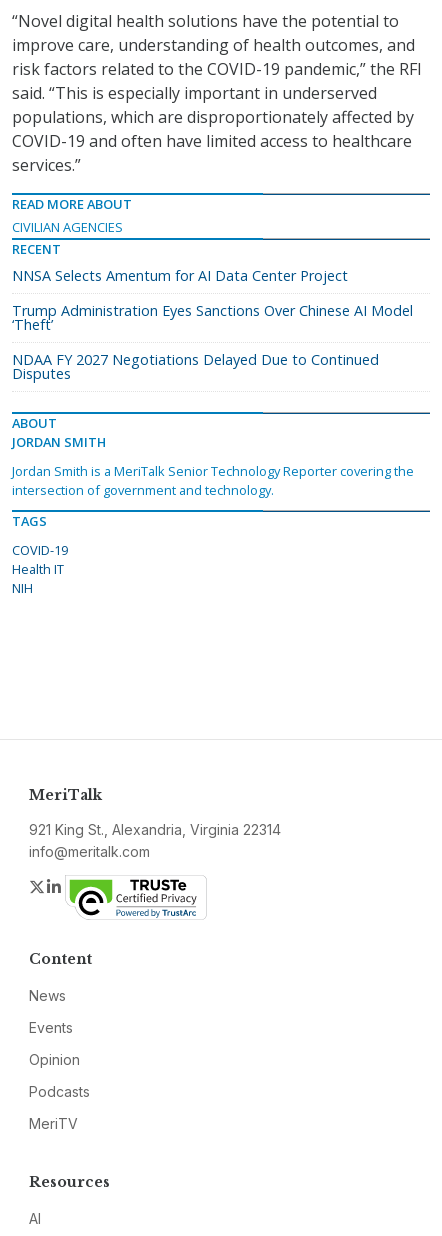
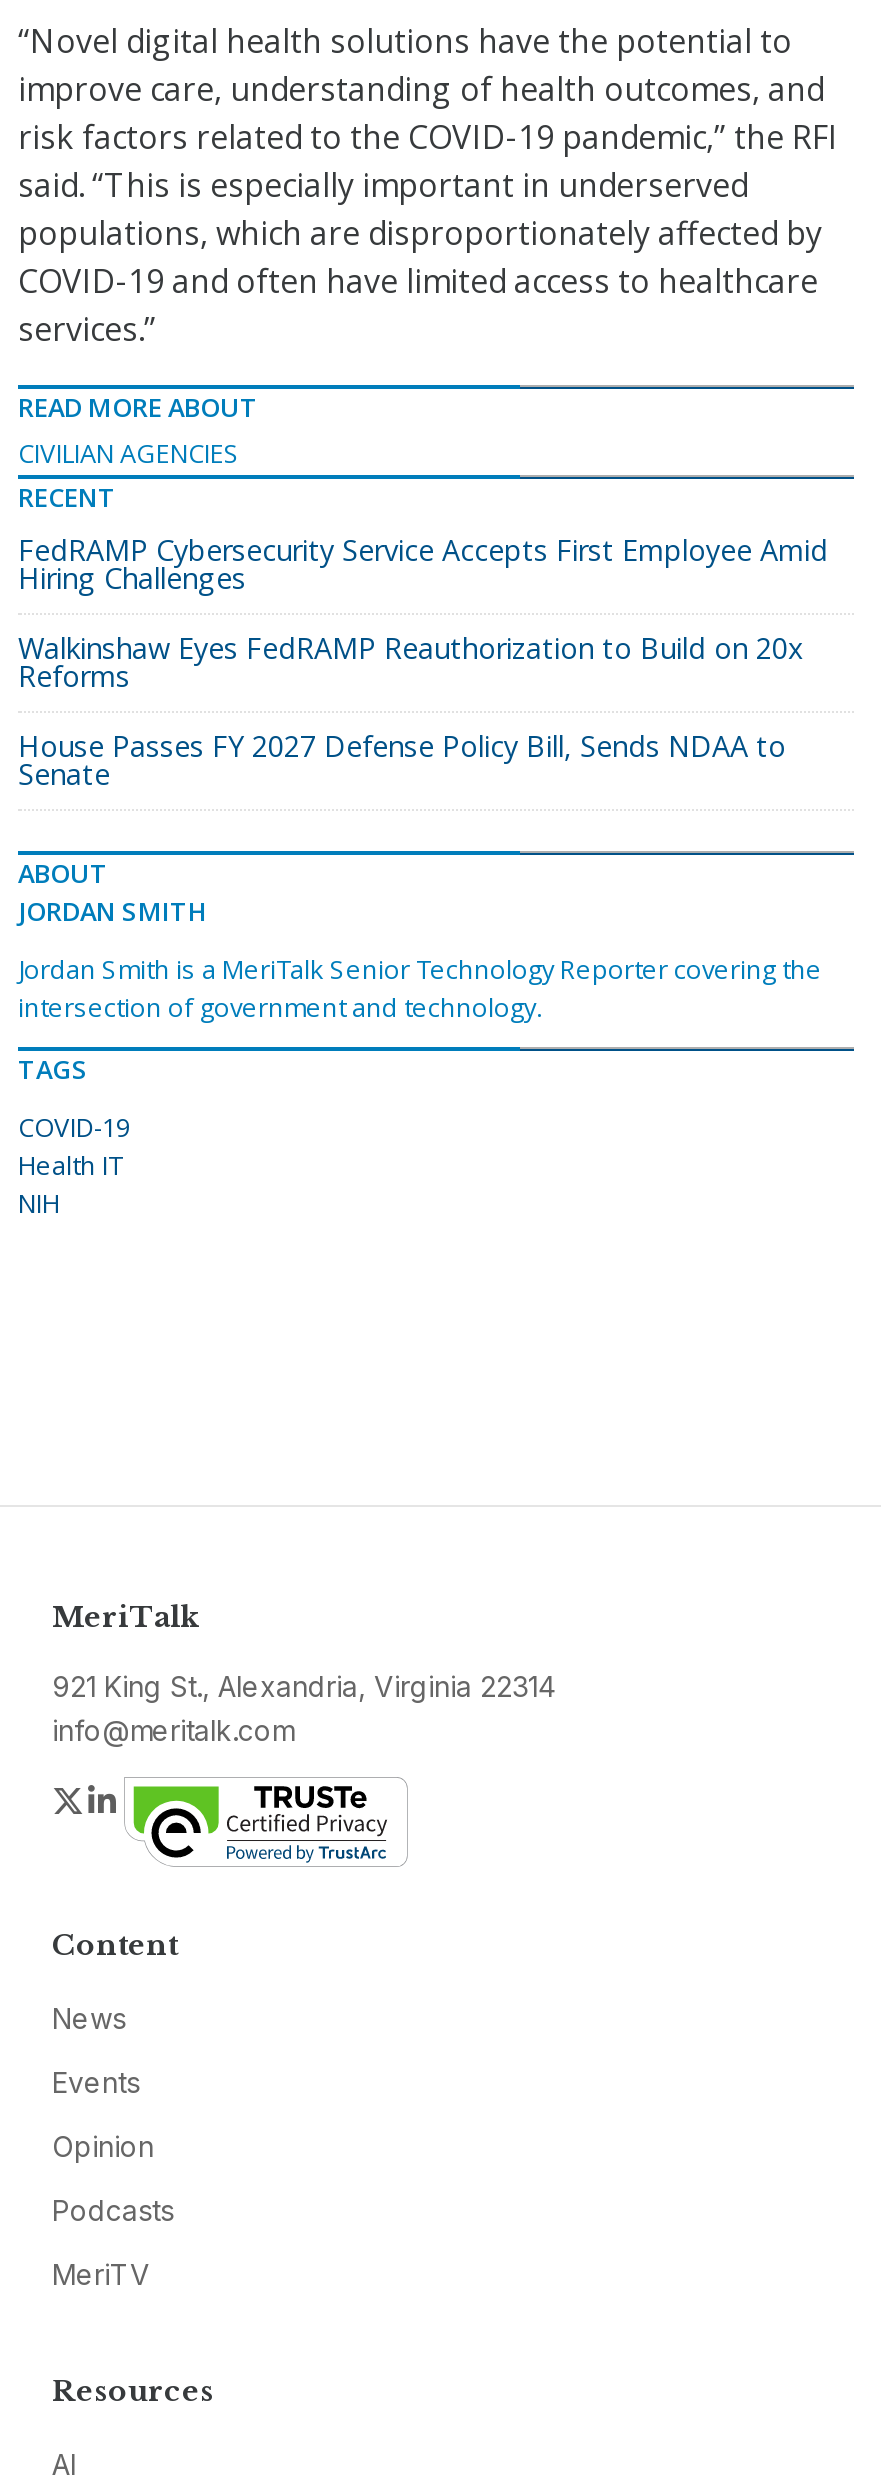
- NNSA Selects Amentum for AI Data Center Project
+ FedRAMP Cybersecurity Service Accepts First Employee Amid
+ Hiring Challenges

- Trump Administration Eyes Sanctions Over Chinese AI Model
- ‘Theft’
+ Walkinshaw Eyes FedRAMP Reauthorization to Build on 20x
+ Reforms

- NDAA FY 2027 Negotiations Delayed Due to Continued
- Disputes
+ House Passes FY 2027 Defense Policy Bill, Sends NDAA to
+ Senate
